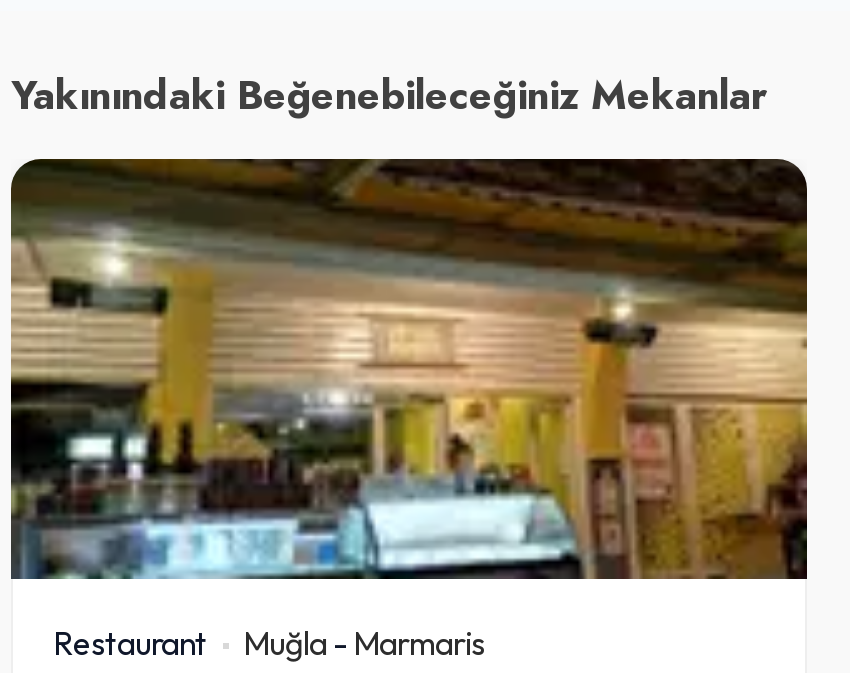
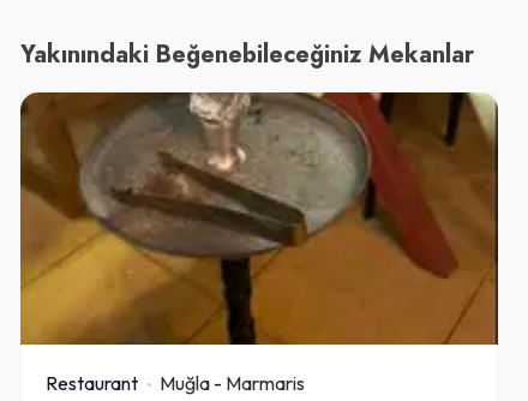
- [image]
+ [image]
